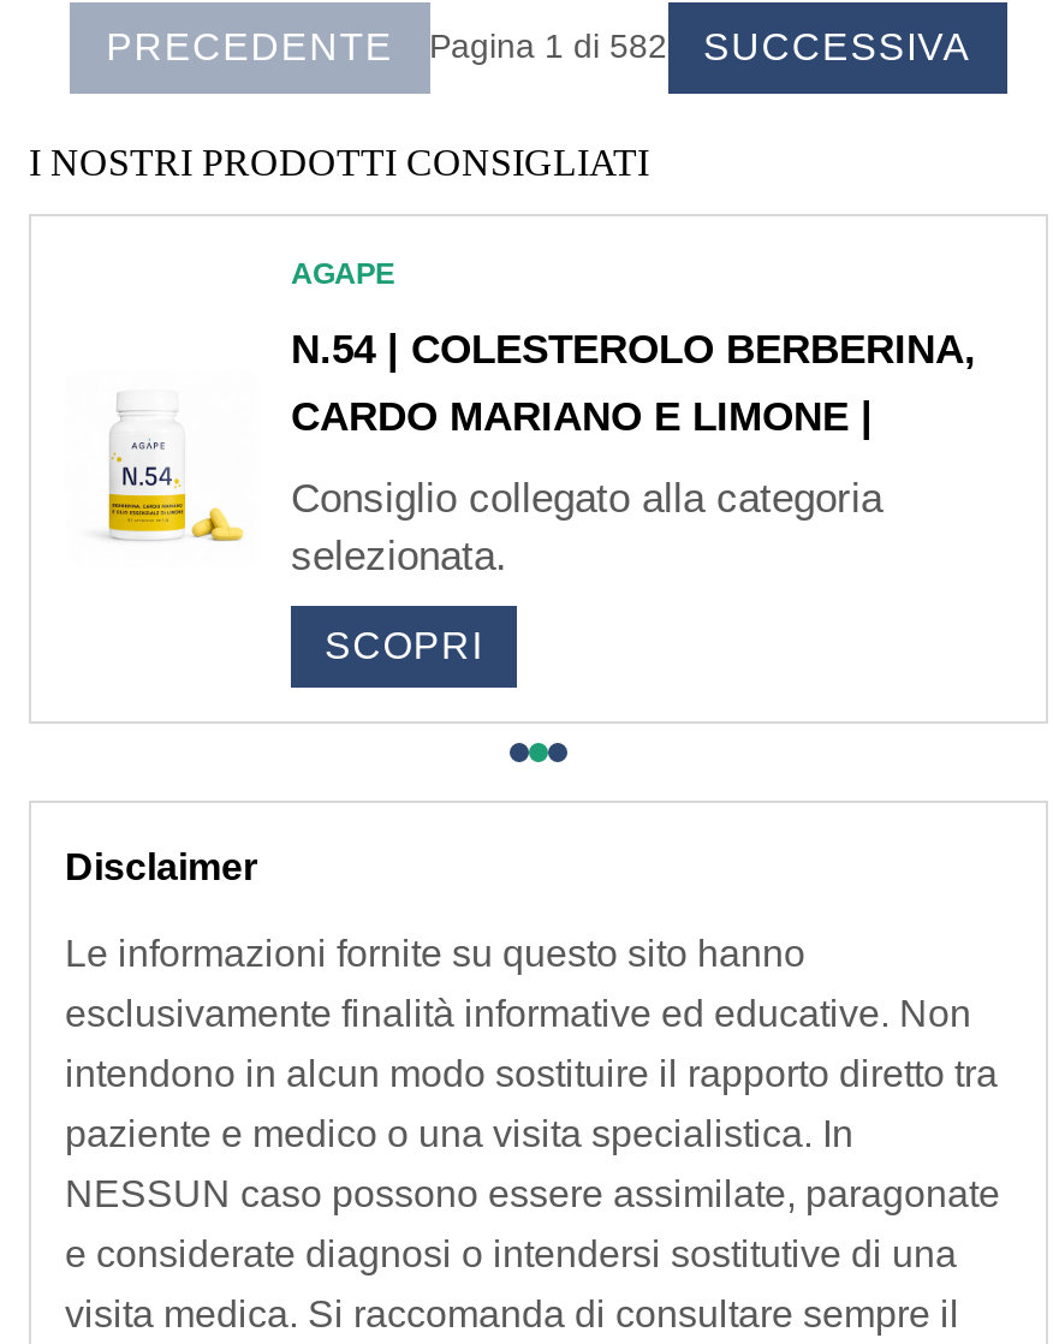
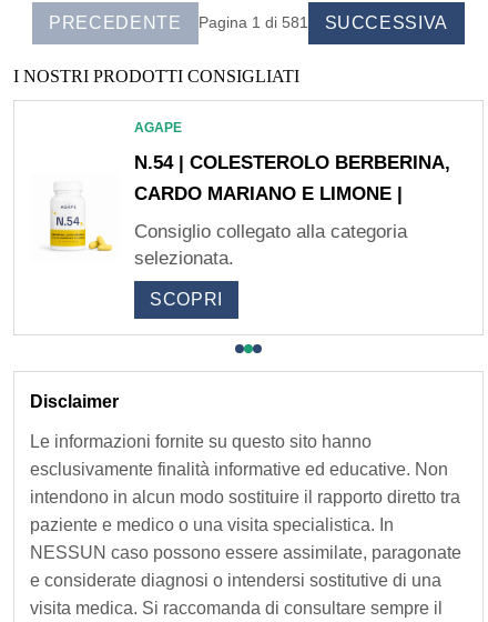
- Pagina 1 di 582
+ Pagina 1 di 581
